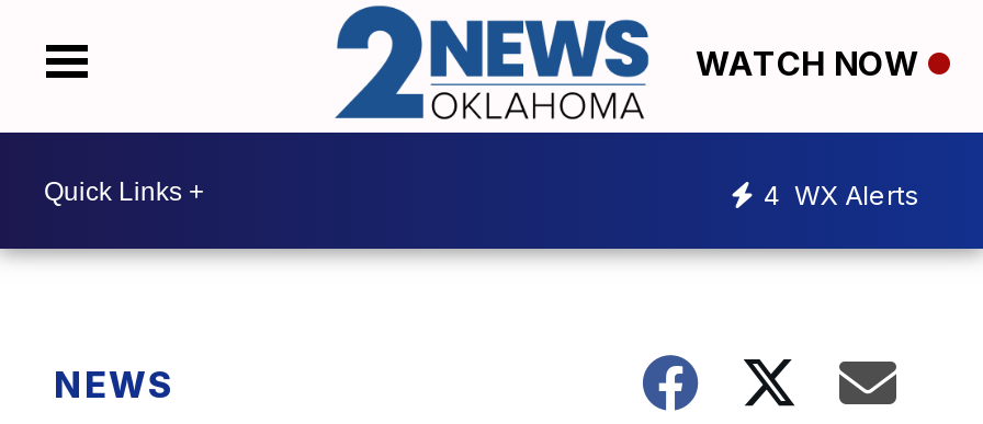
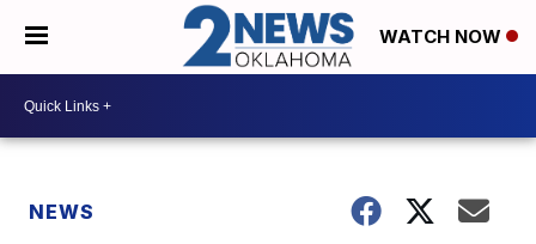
- 4 WX Alerts
